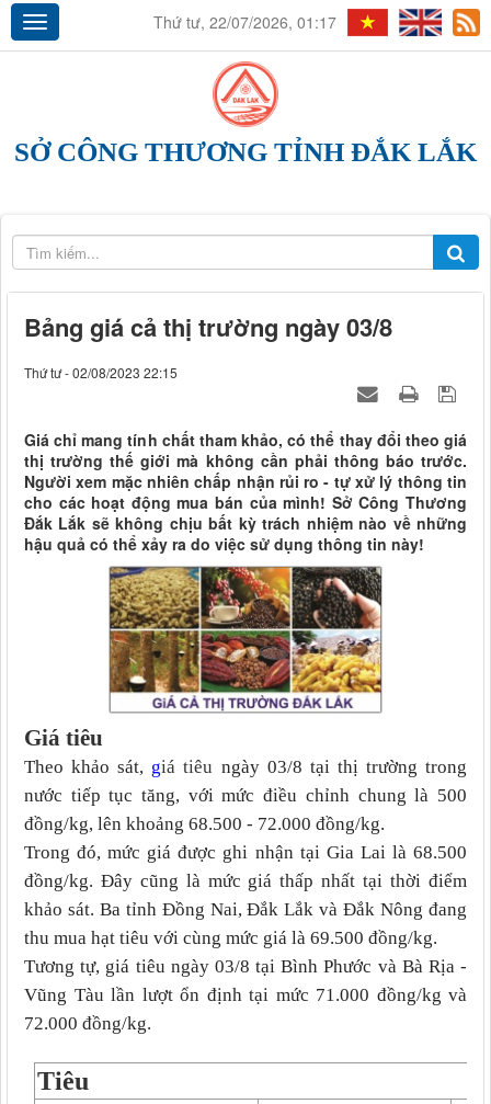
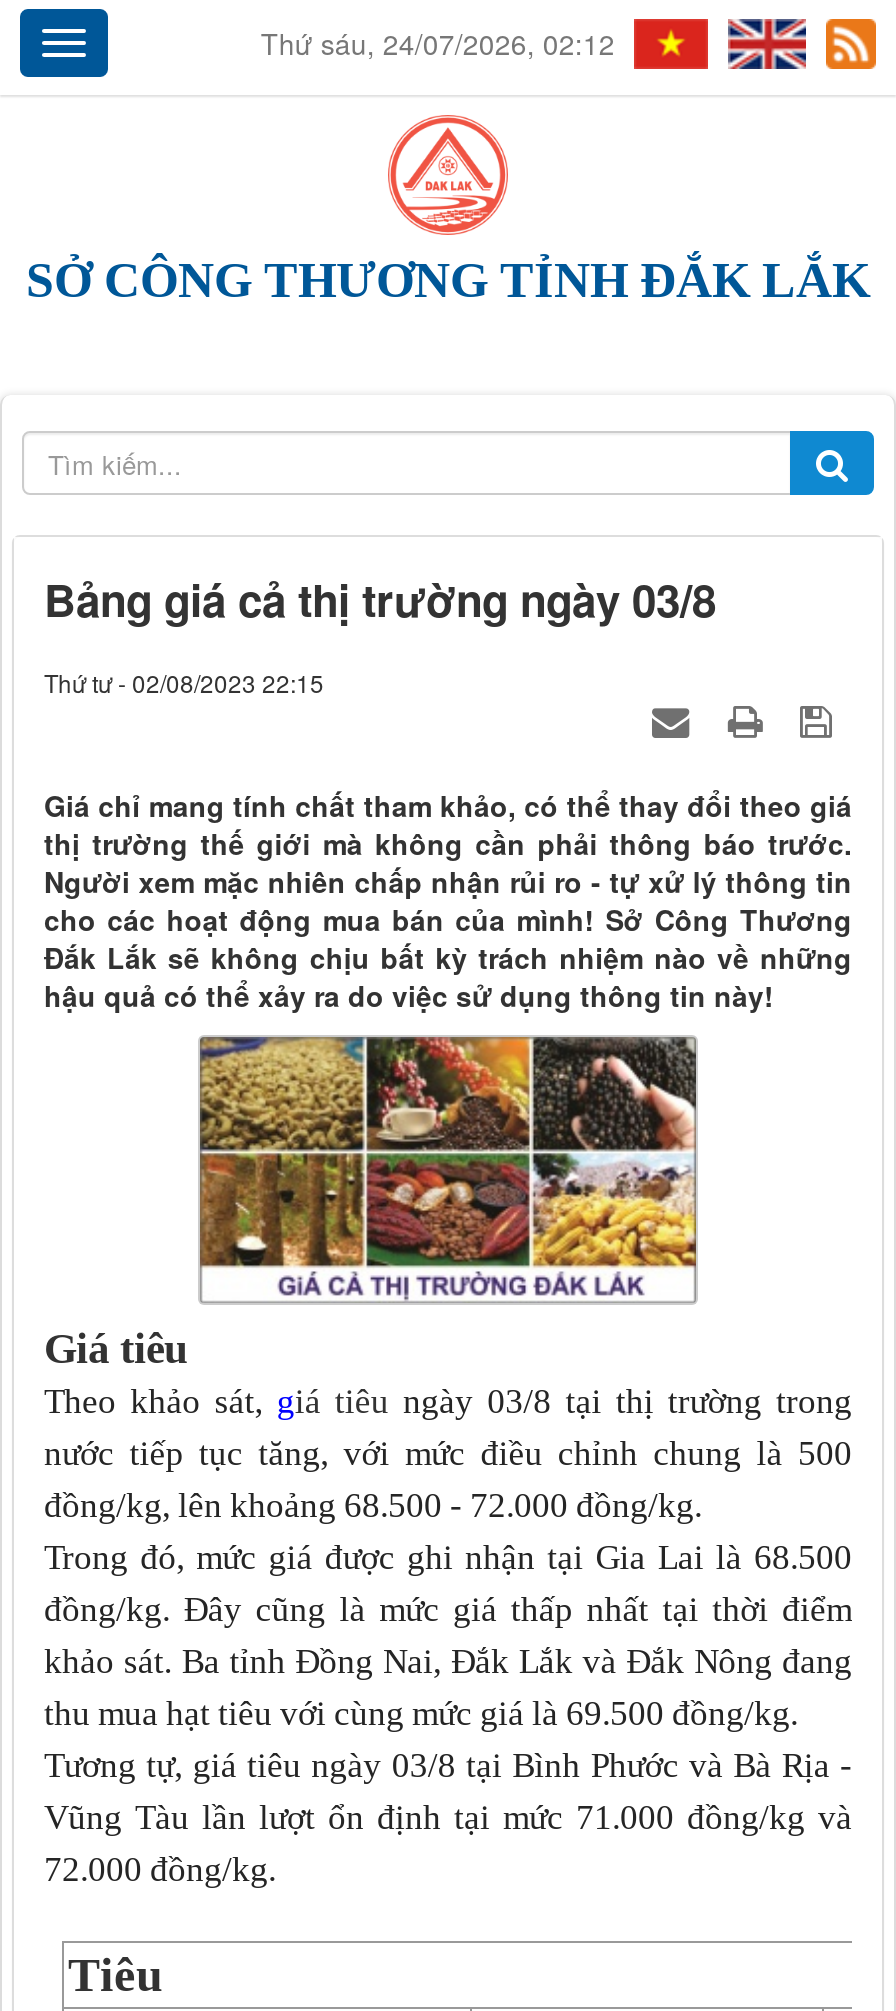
- Thứ tư, 22/07/2026, 01:17
+ Thứ sáu, 24/07/2026, 02:12
